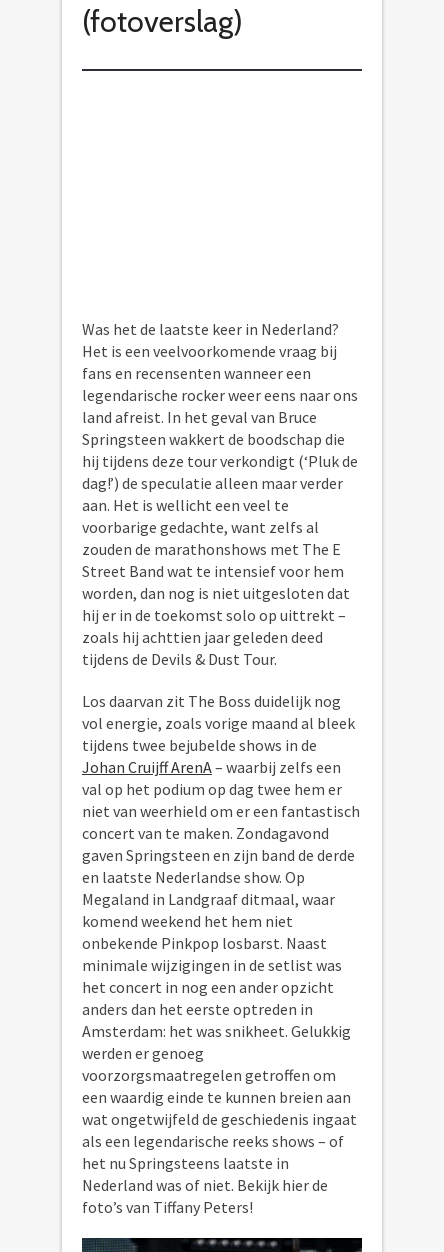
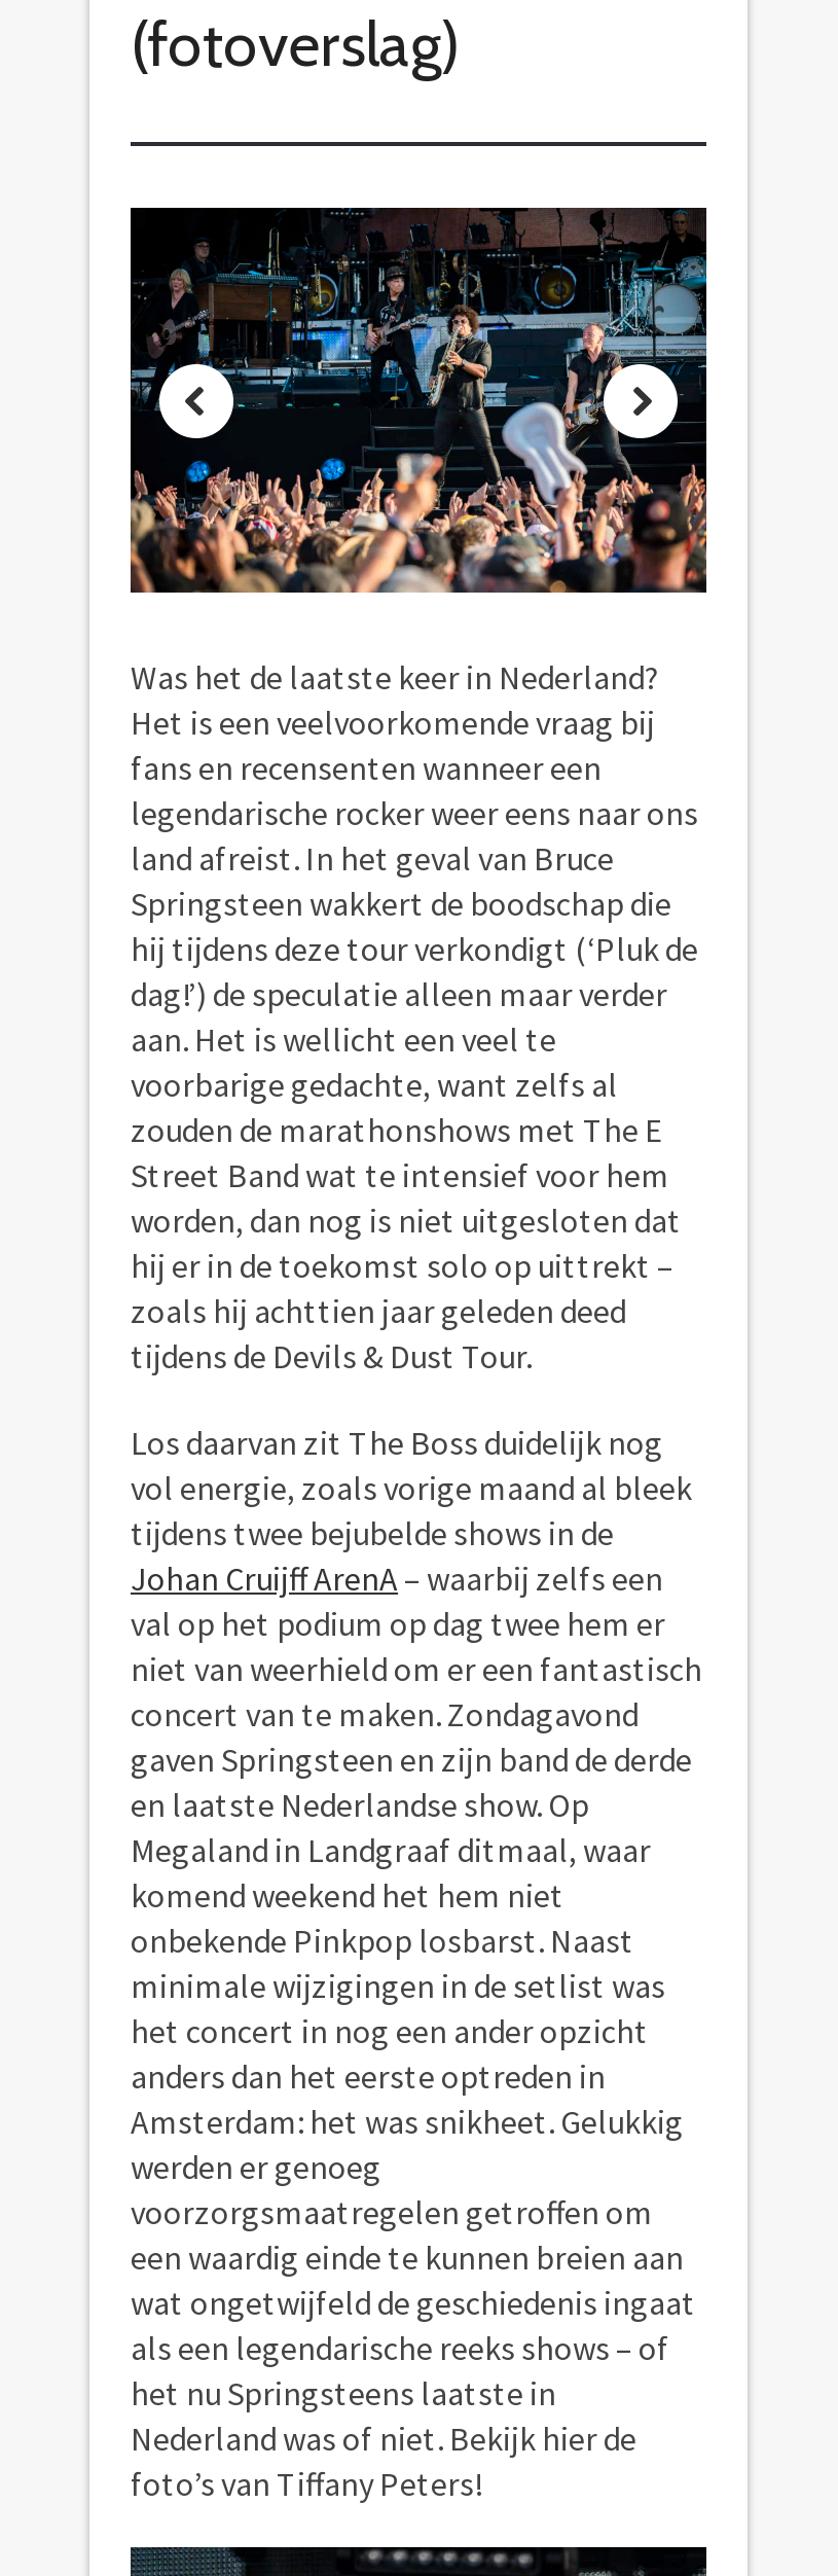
+ [image]
